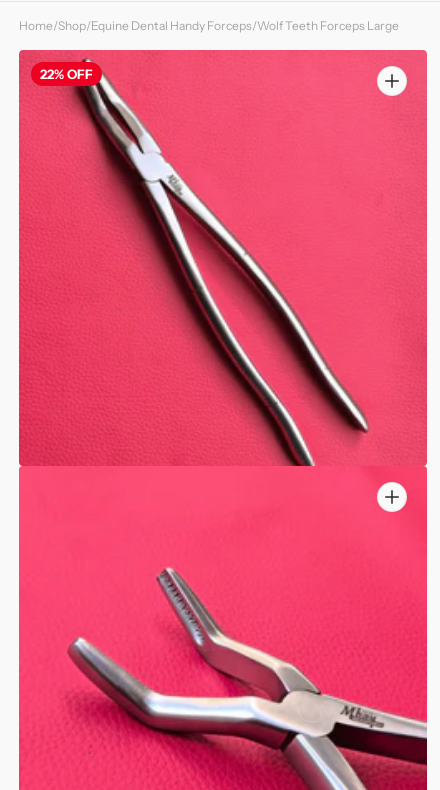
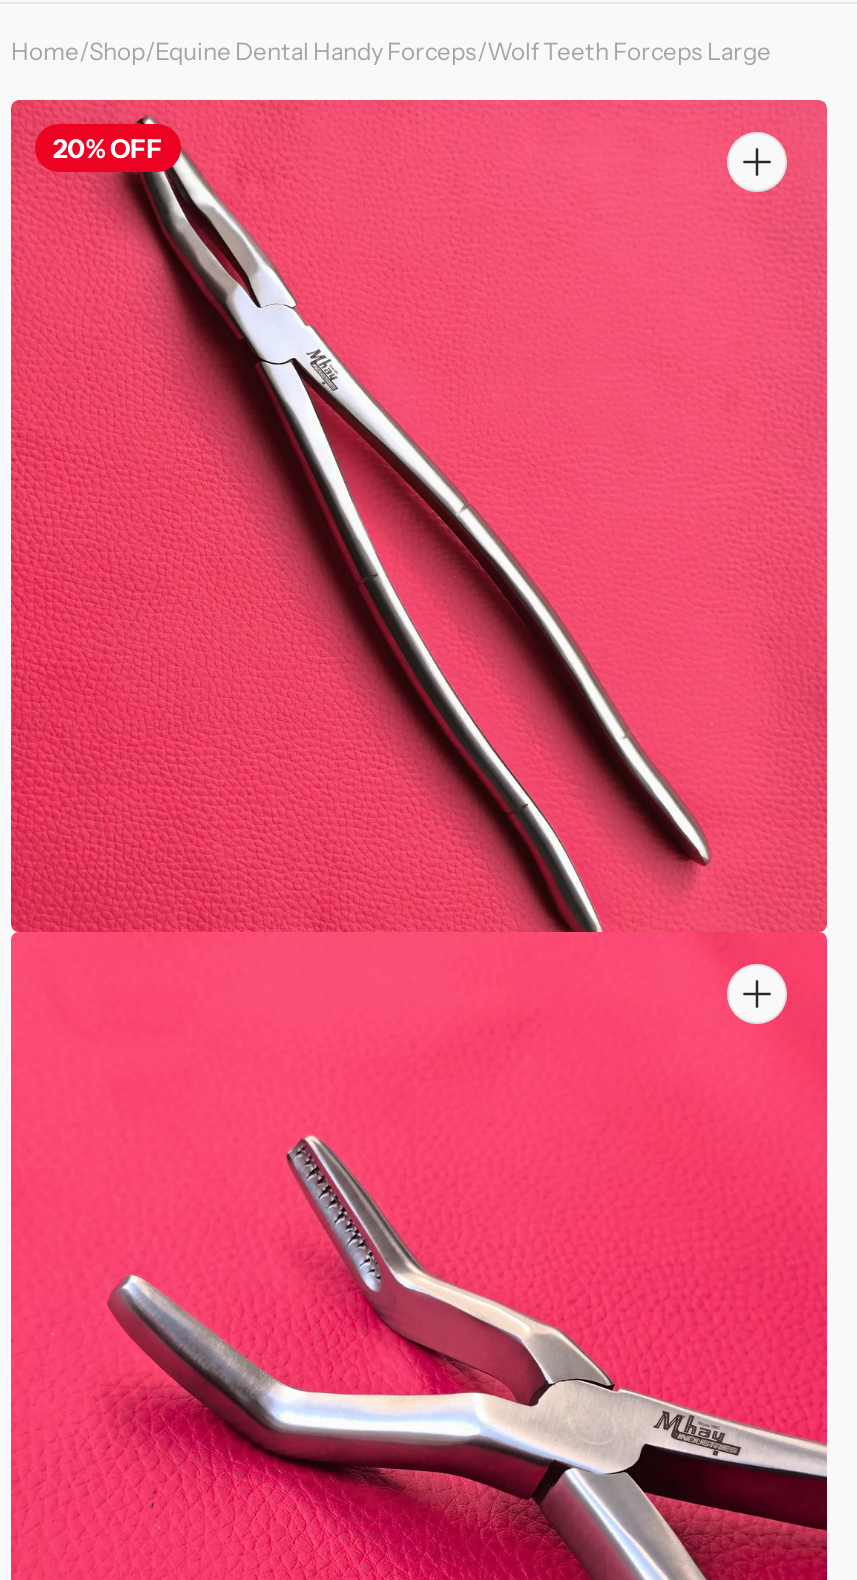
- 22% OFF
+ 20% OFF
